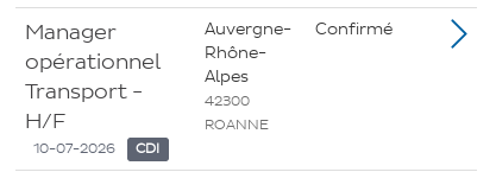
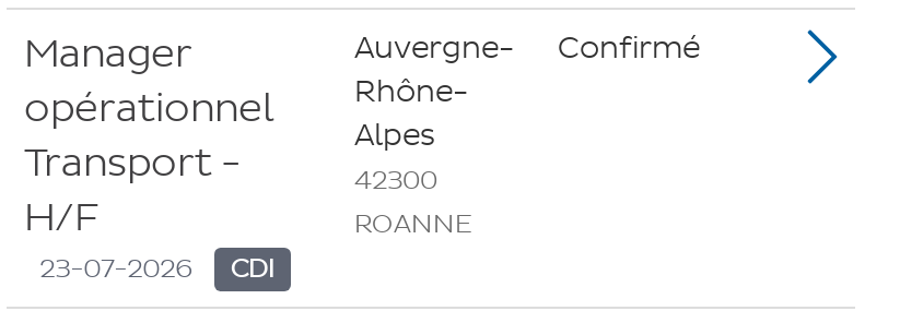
- 10-07-2026 CDI
+ 23-07-2026 CDI
